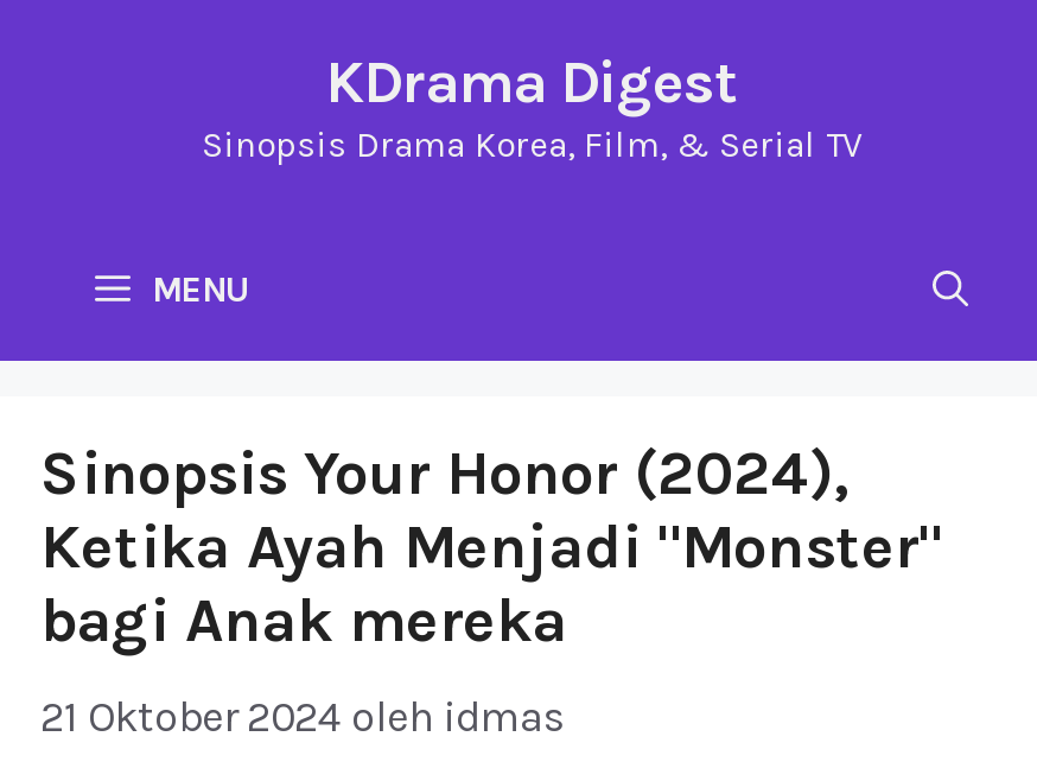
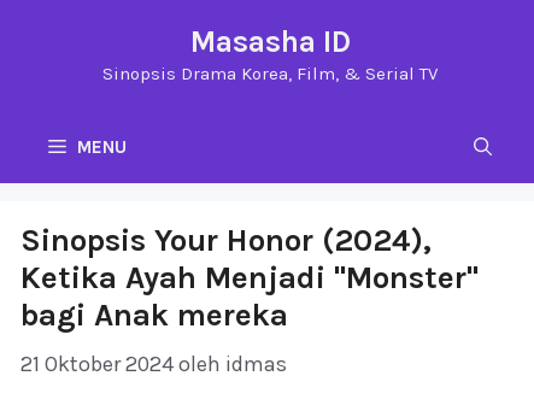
- KDrama Digest
+ Masasha ID
